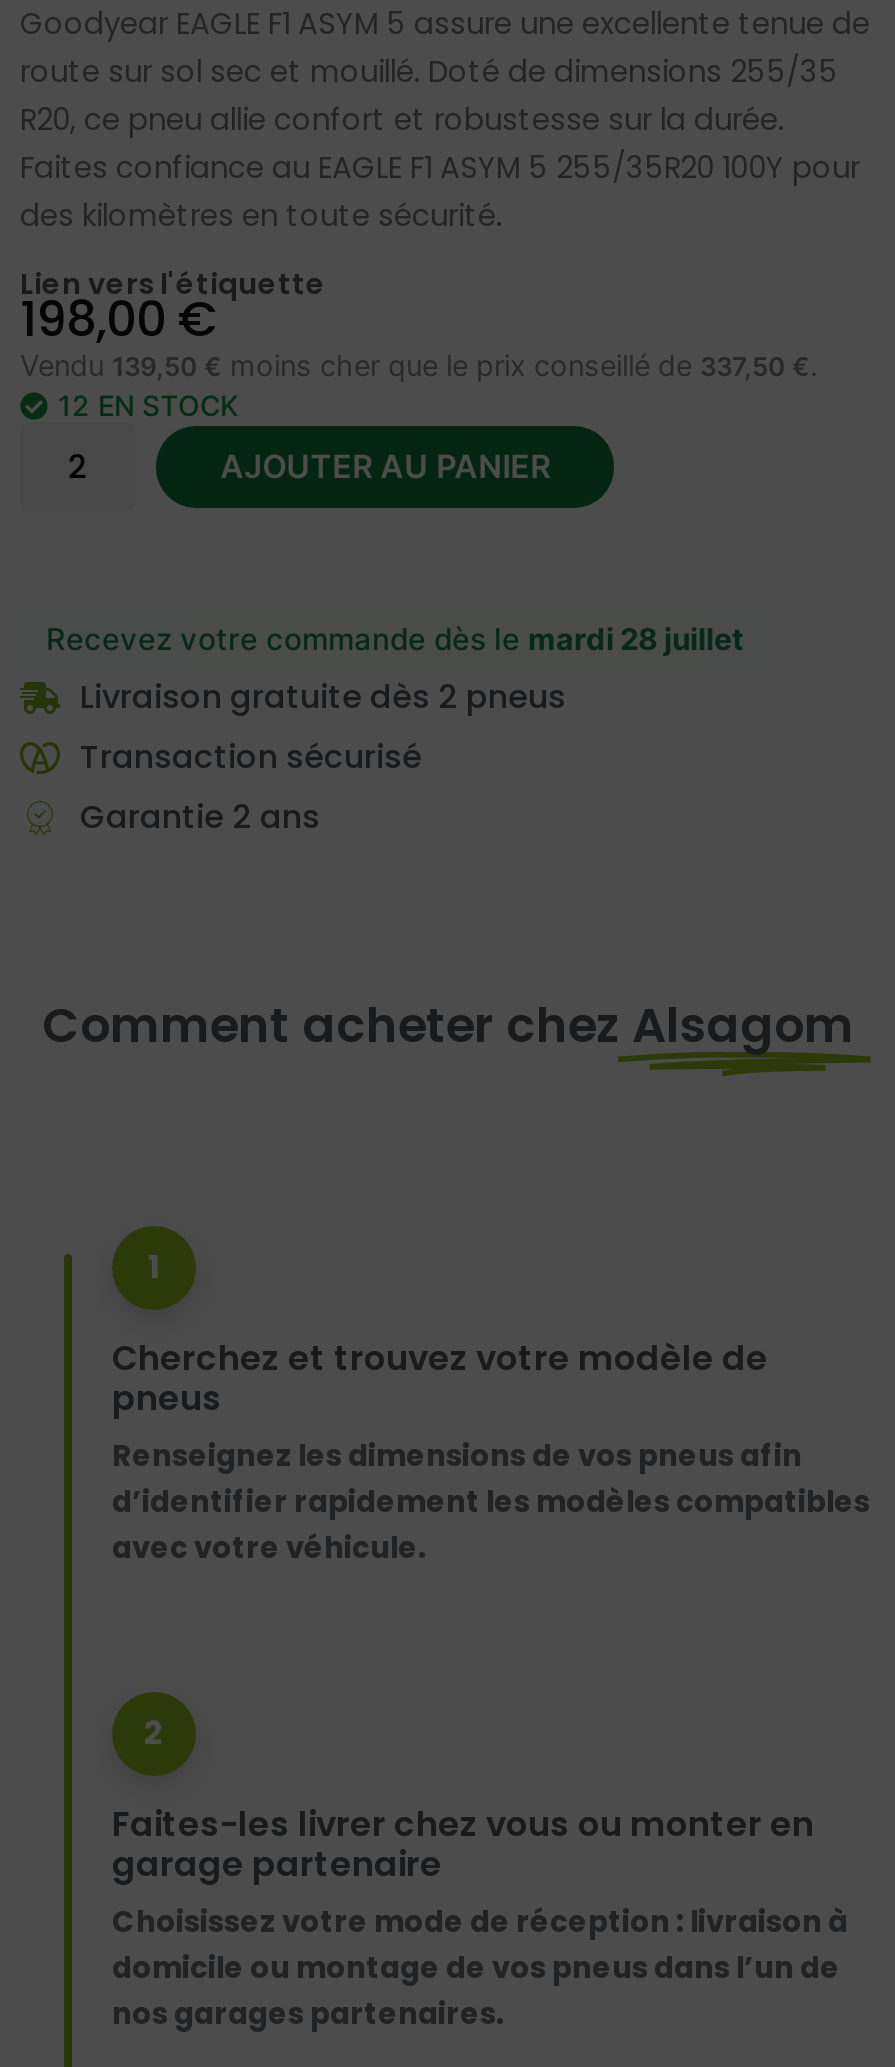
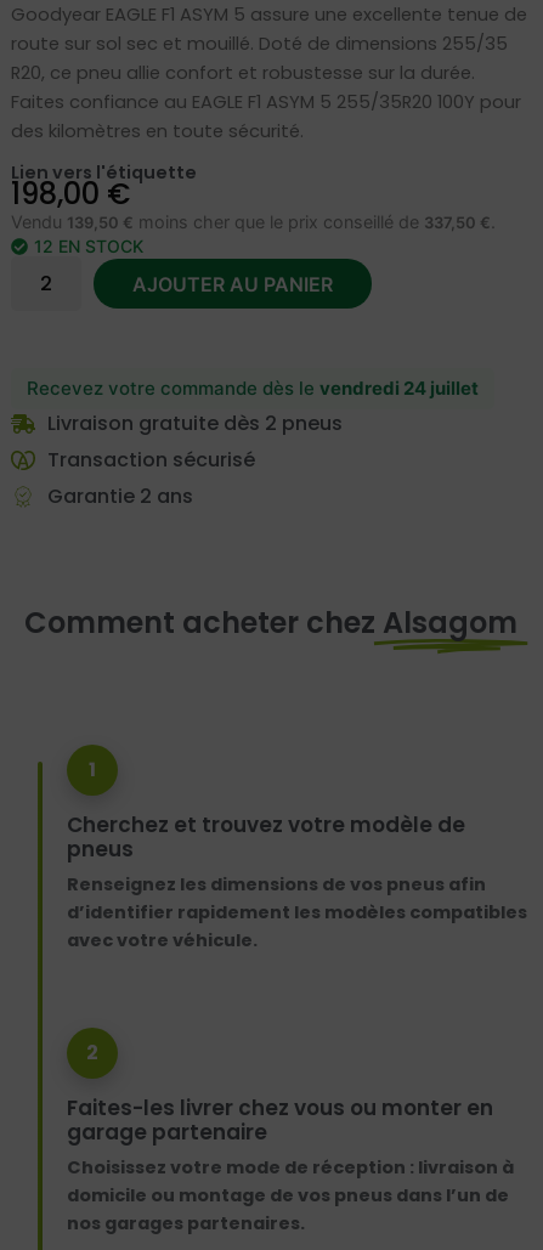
- Recevez votre commande dès le mardi 28 juillet
+ Recevez votre commande dès le vendredi 24 juillet
